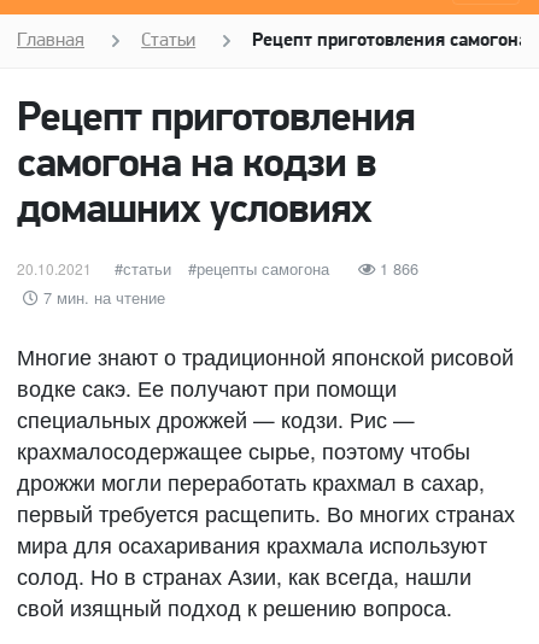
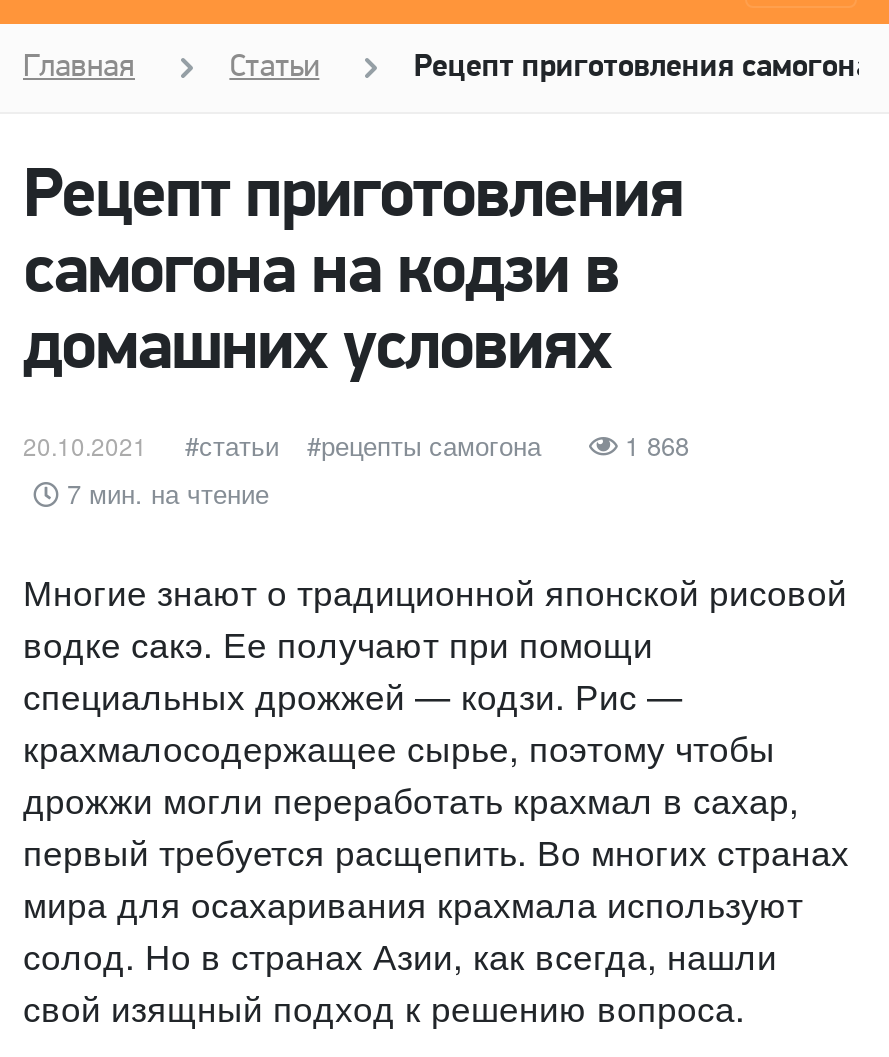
- 1 866
+ 1 868
